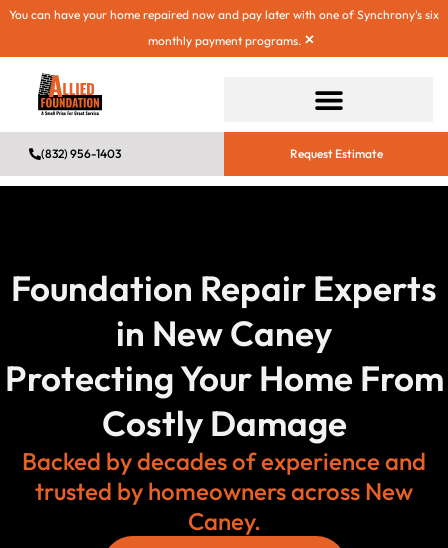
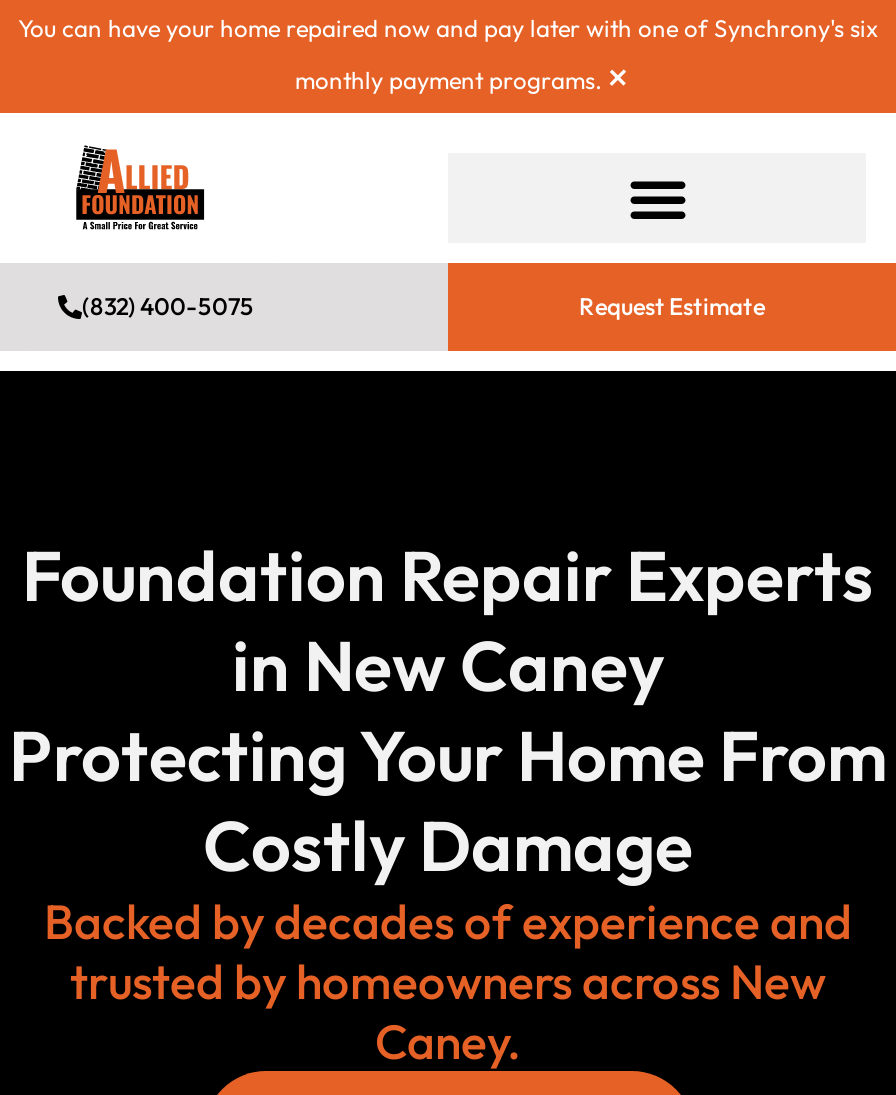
- (832) 956-1403
+ (832) 400-5075
